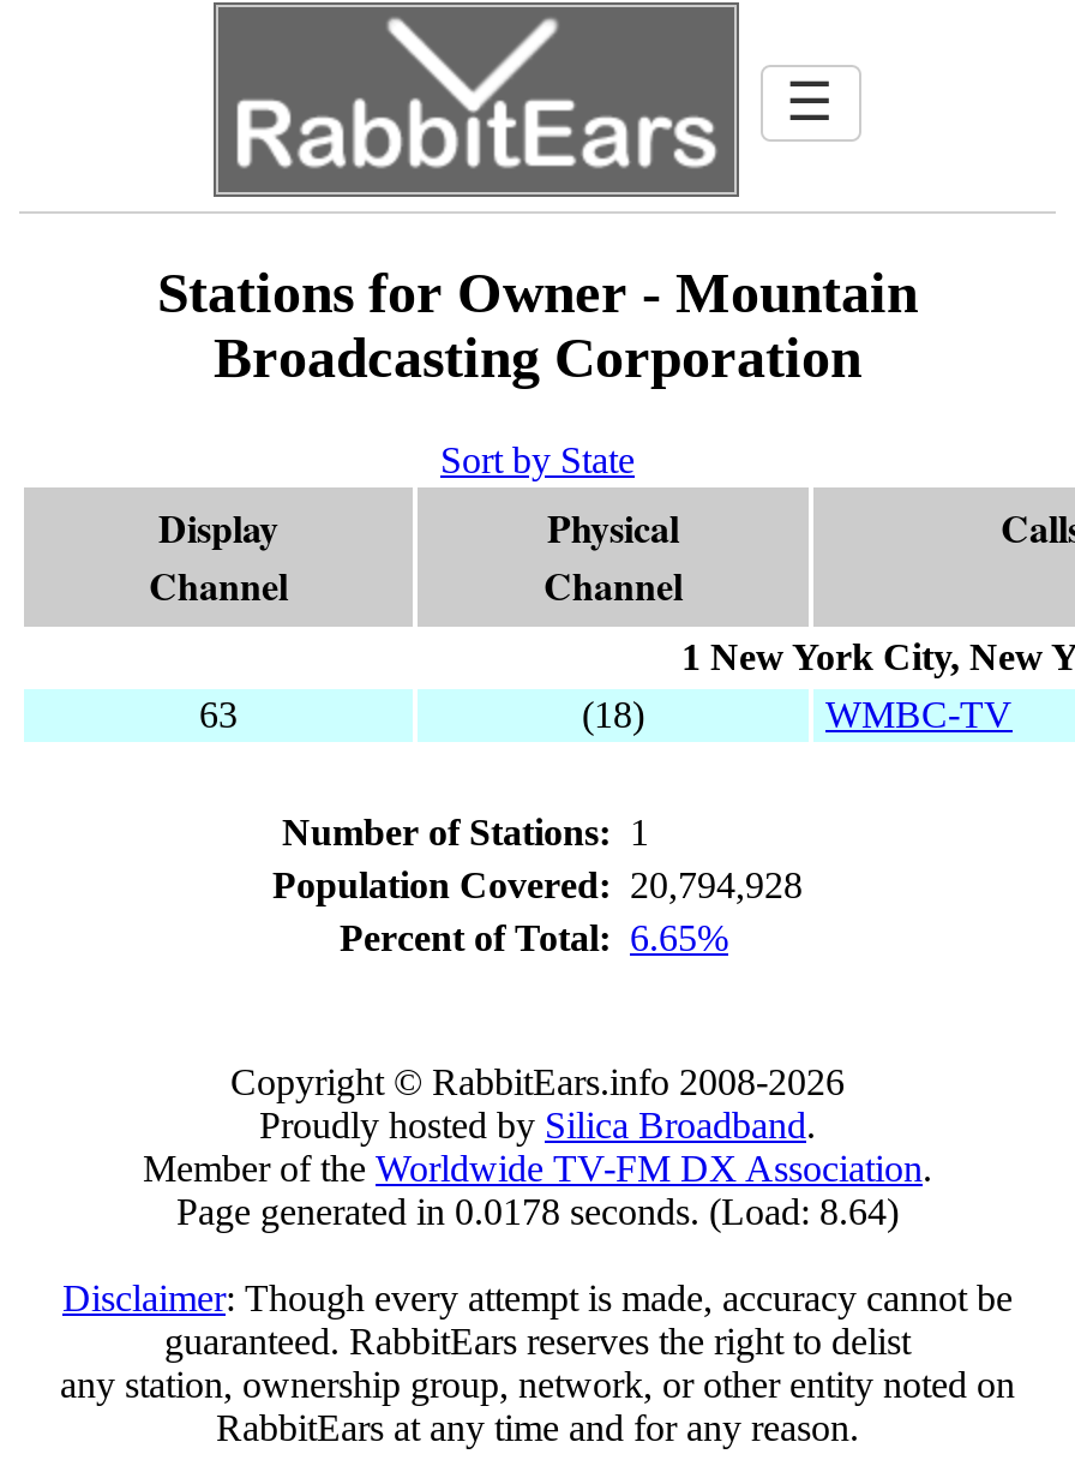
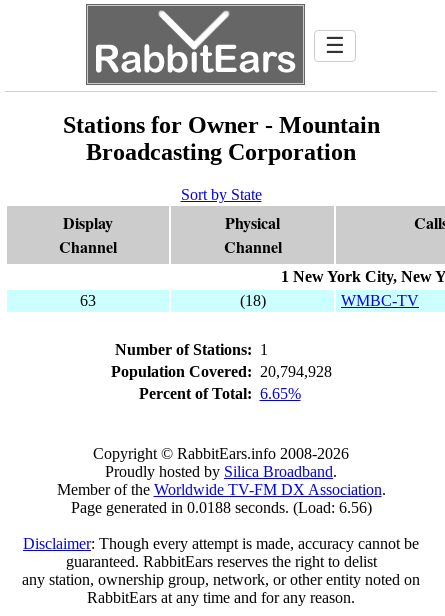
- Page generated in 0.0178 seconds. (Load: 8.64)
+ Page generated in 0.0188 seconds. (Load: 6.56)
